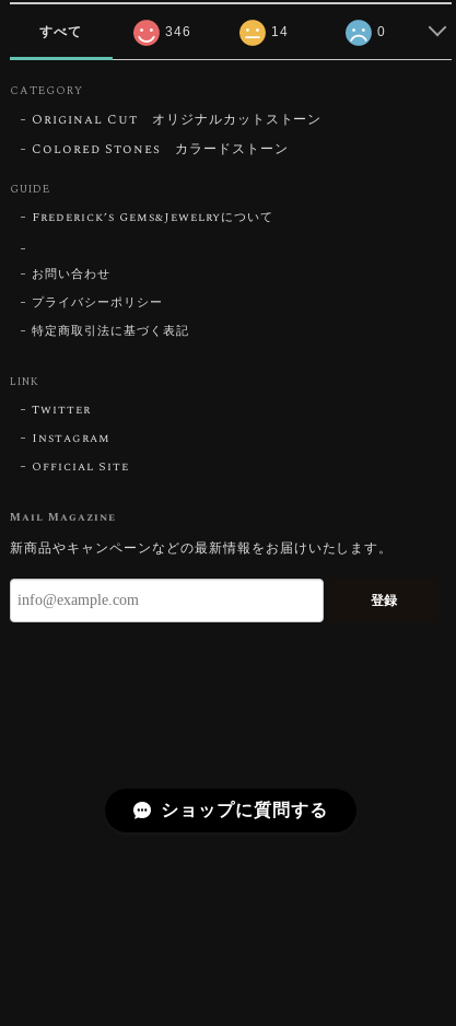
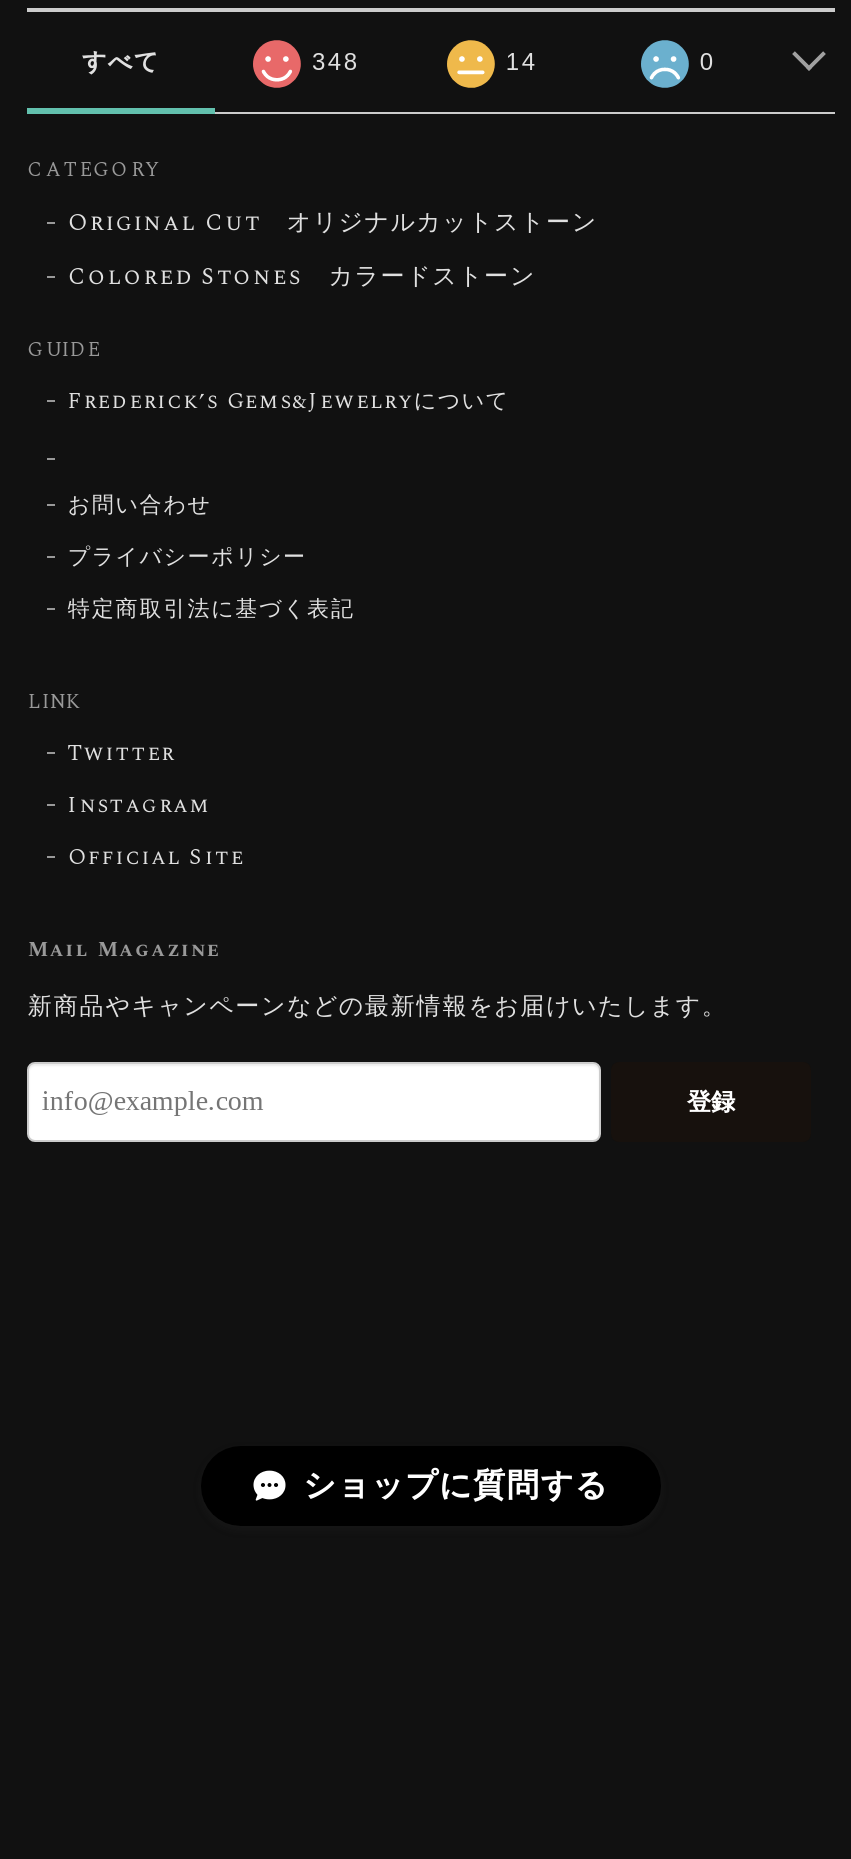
- 346
+ 348
